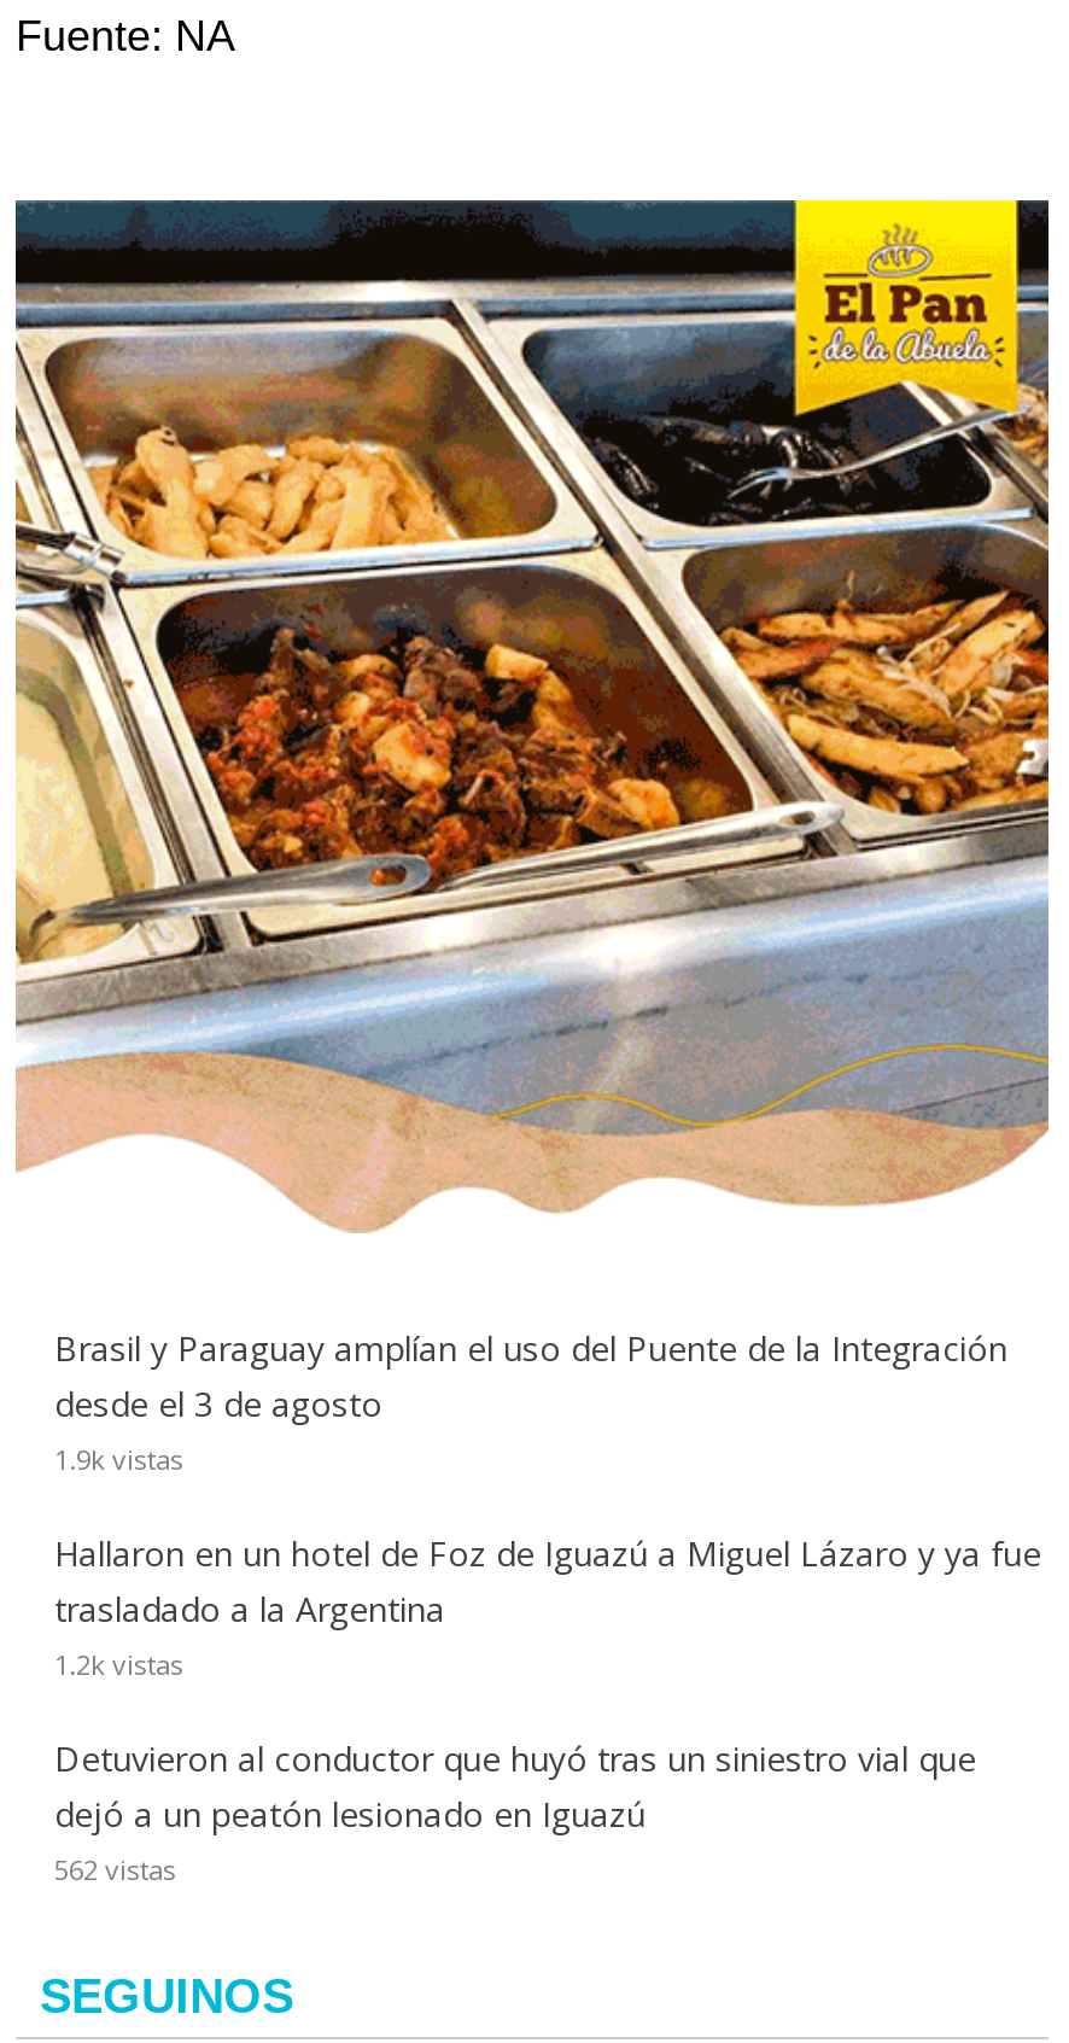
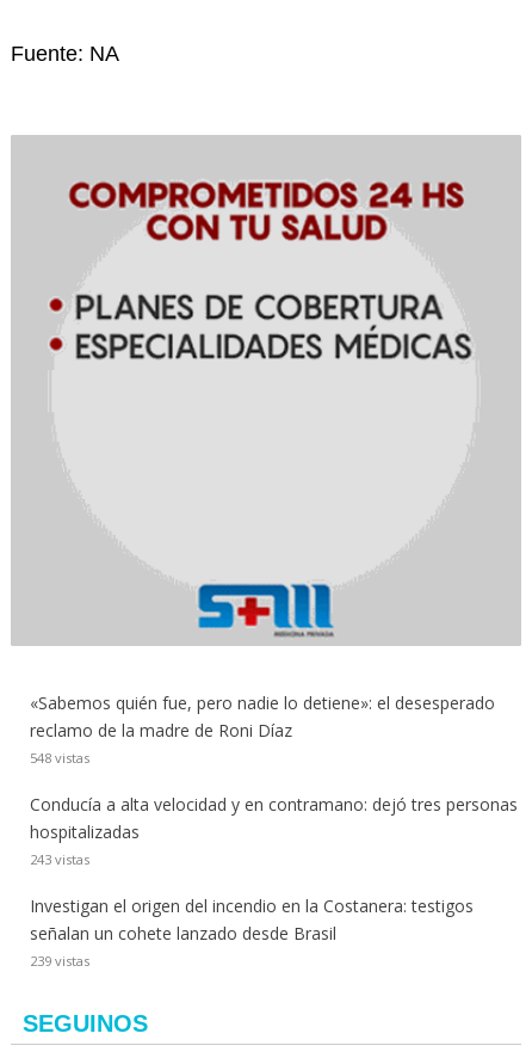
- [image]
- Brasil y Paraguay amplían el uso del Puente de la Integración
- desde el 3 de agosto
- 1.9k vistas
+ [image]
+ «Sabemos quién fue, pero nadie lo detiene»: el desesperado
+ reclamo de la madre de Roni Díaz
+ 548 vistas

- Hallaron en un hotel de Foz de Iguazú a Miguel Lázaro y ya fue
- trasladado a la Argentina
- 1.2k vistas
+ Conducía a alta velocidad y en contramano: dejó tres personas
+ hospitalizadas
+ 243 vistas

- Detuvieron al conductor que huyó tras un siniestro vial que
- dejó a un peatón lesionado en Iguazú
- 562 vistas
+ Investigan el origen del incendio en la Costanera: testigos
+ señalan un cohete lanzado desde Brasil
+ 239 vistas
